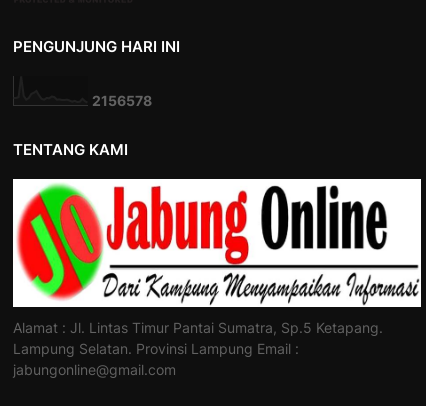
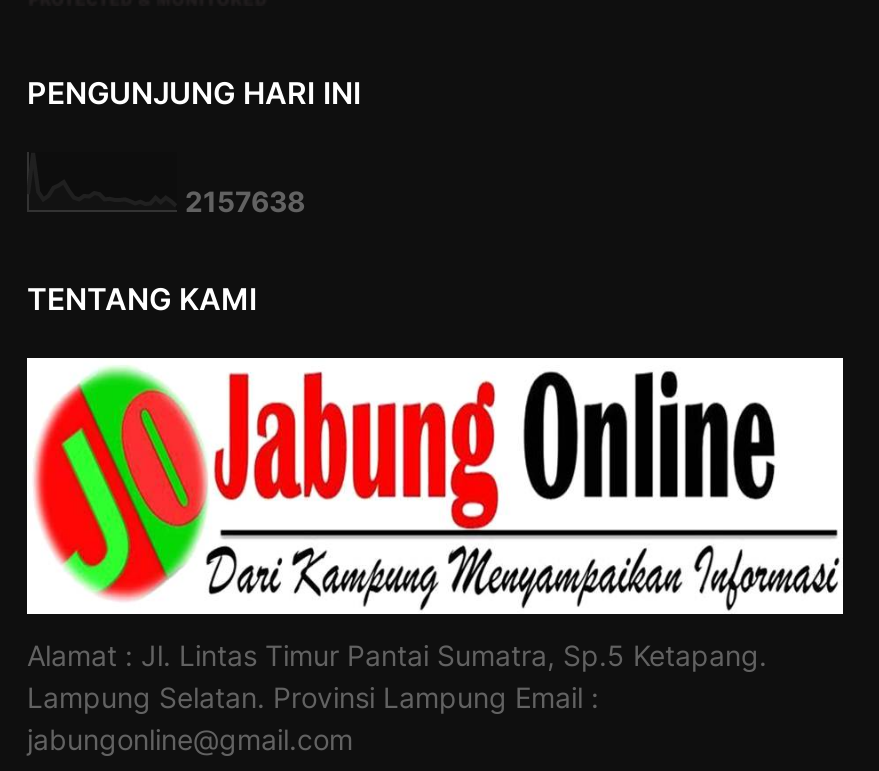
- 2156578
+ 2157638
